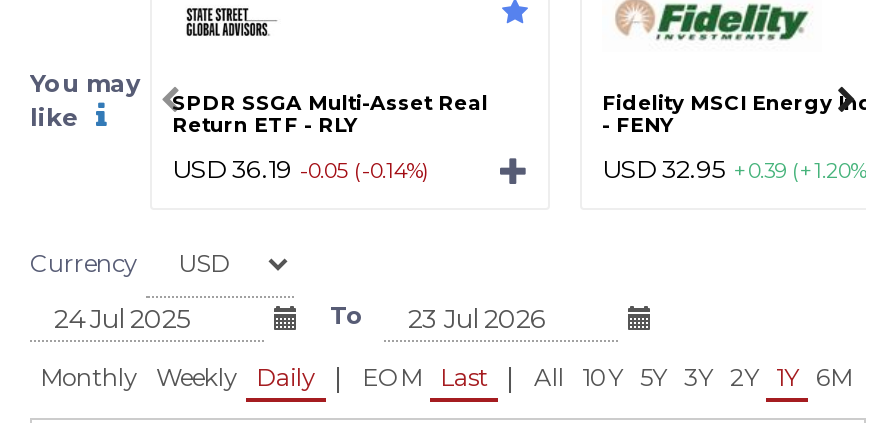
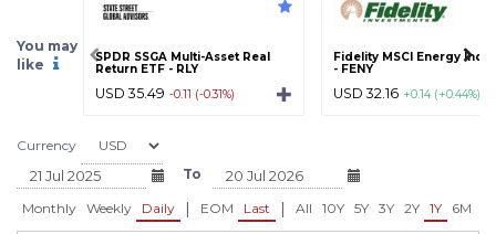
- USD 36.19 -0.05 (-0.14%)
+ USD 35.49 -0.11 (-0.31%)

- USD 32.95 +0.39 (+1.20%)
+ USD 32.16 +0.14 (+0.44%)
